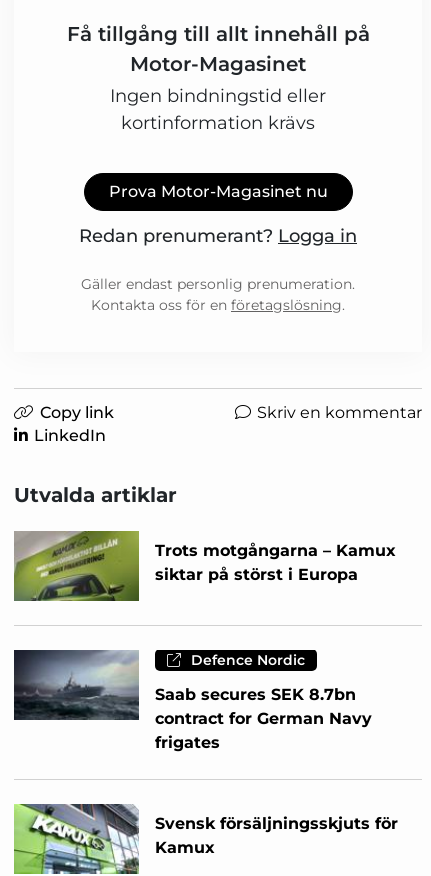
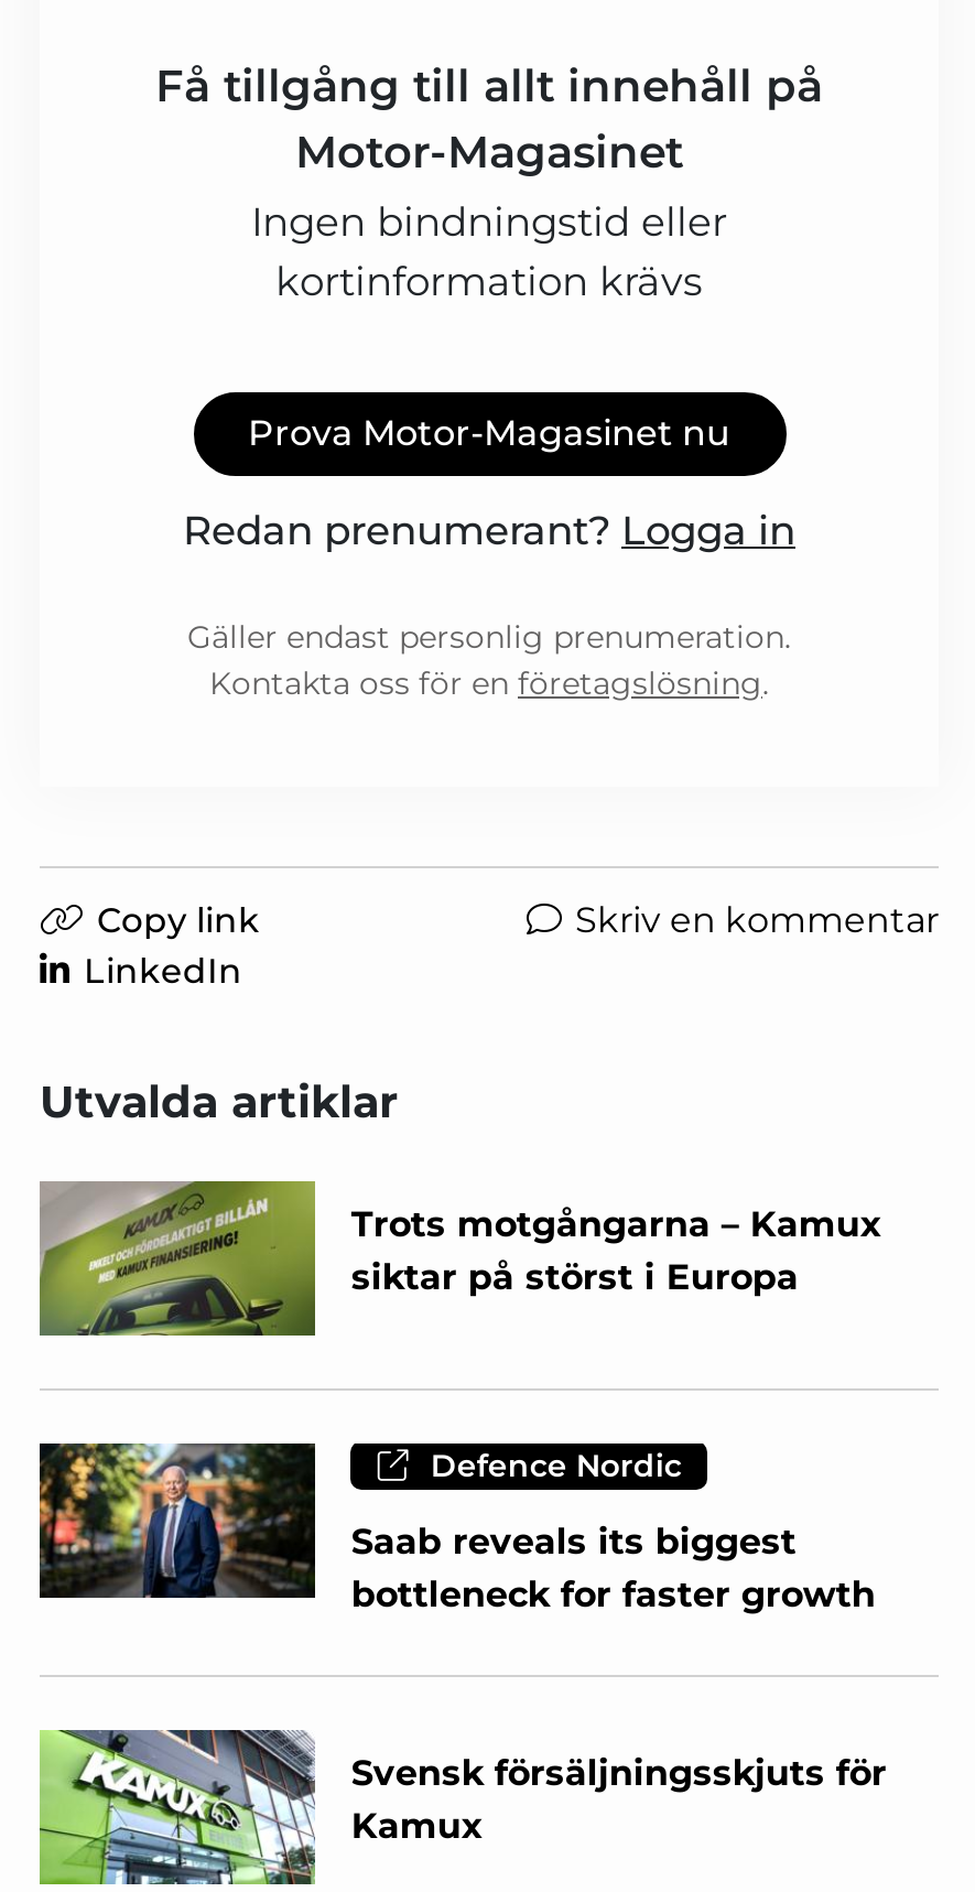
- [image]
- Saab secures SEK 8.7bn
- contract for German Navy
- frigates
+ [image]
+ Saab reveals its biggest
+ bottleneck for faster growth
